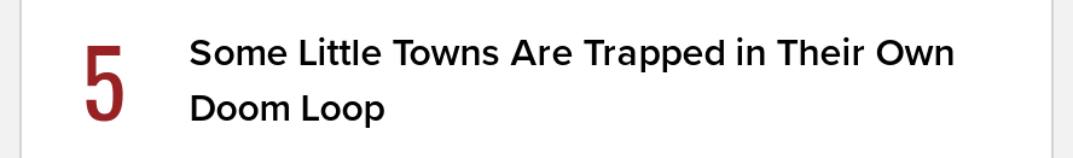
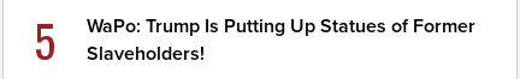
- Some Little Towns Are Trapped in Their Own
- Doom Loop
+ WaPo: Trump Is Putting Up Statues of Former
+ Slaveholders!
